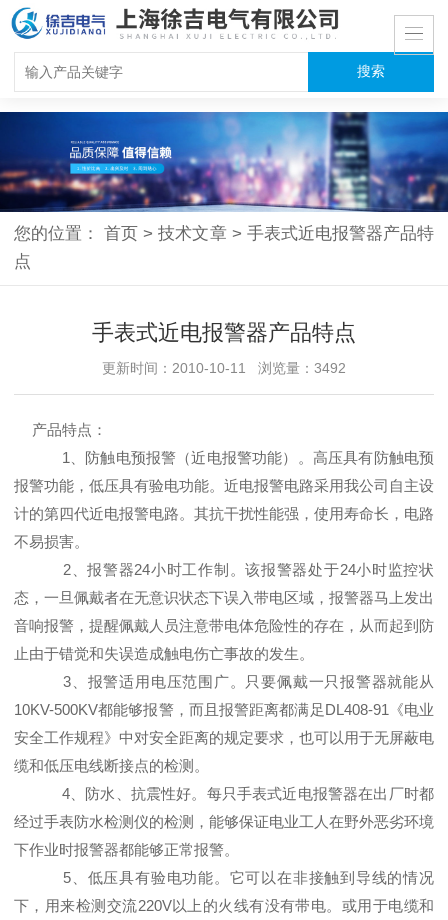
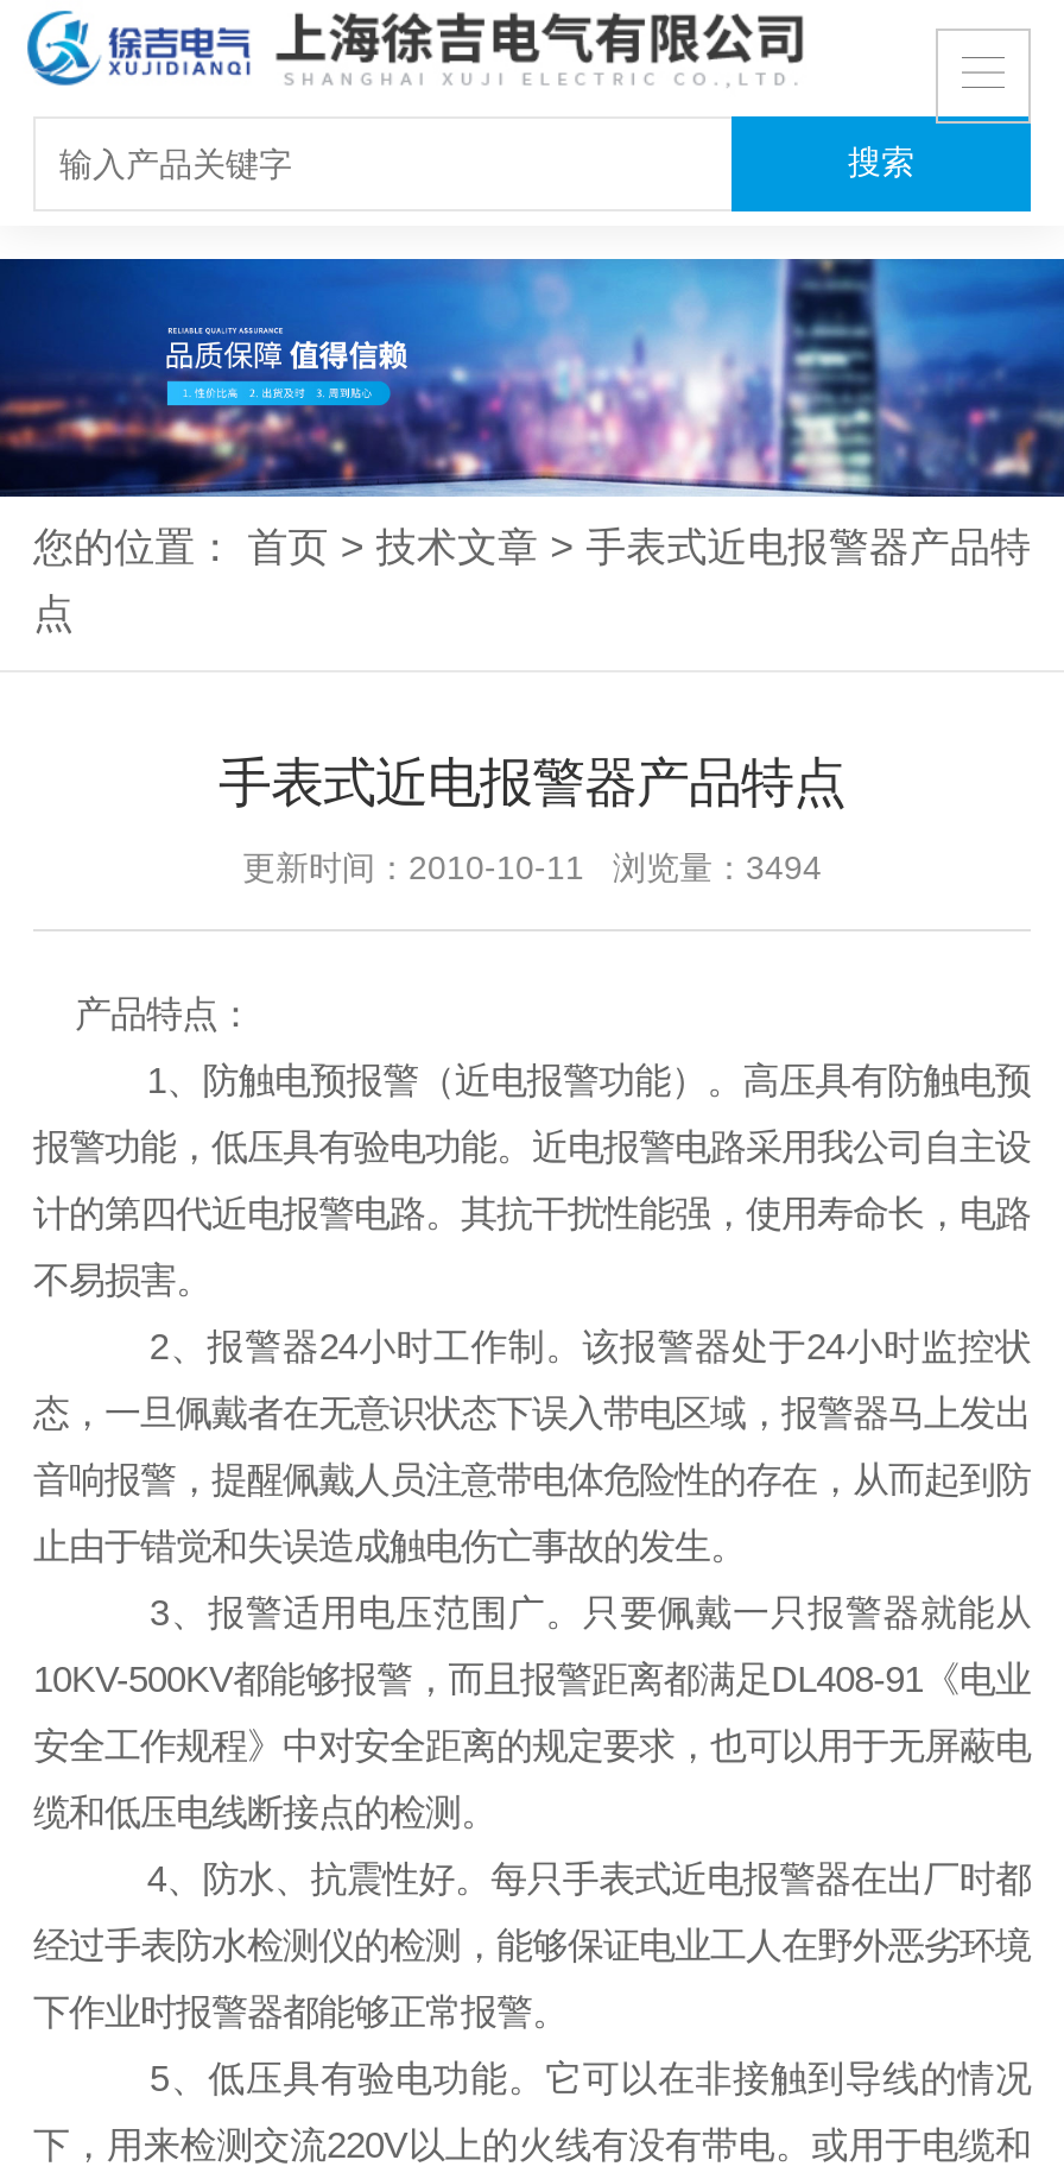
- 更新时间：2010-10-11 浏览量：3492
+ 更新时间：2010-10-11 浏览量：3494
